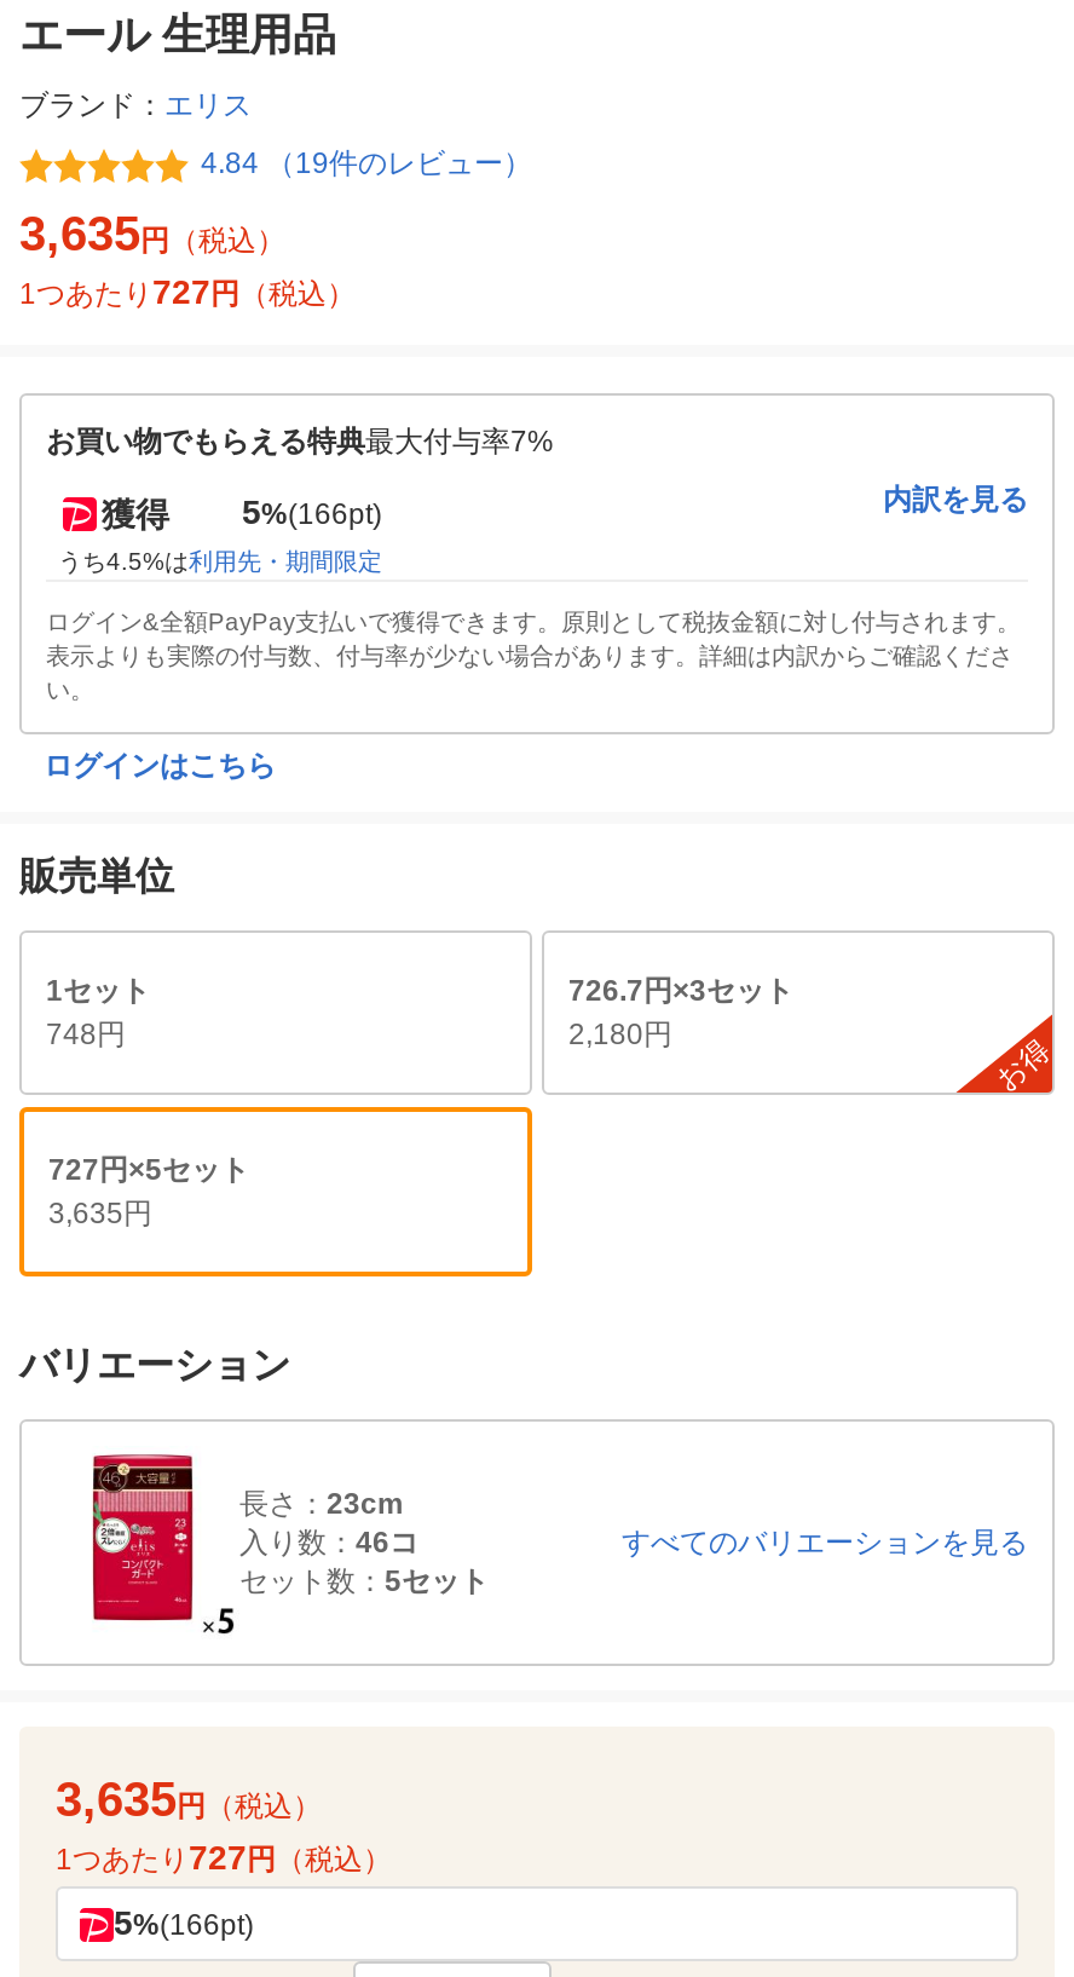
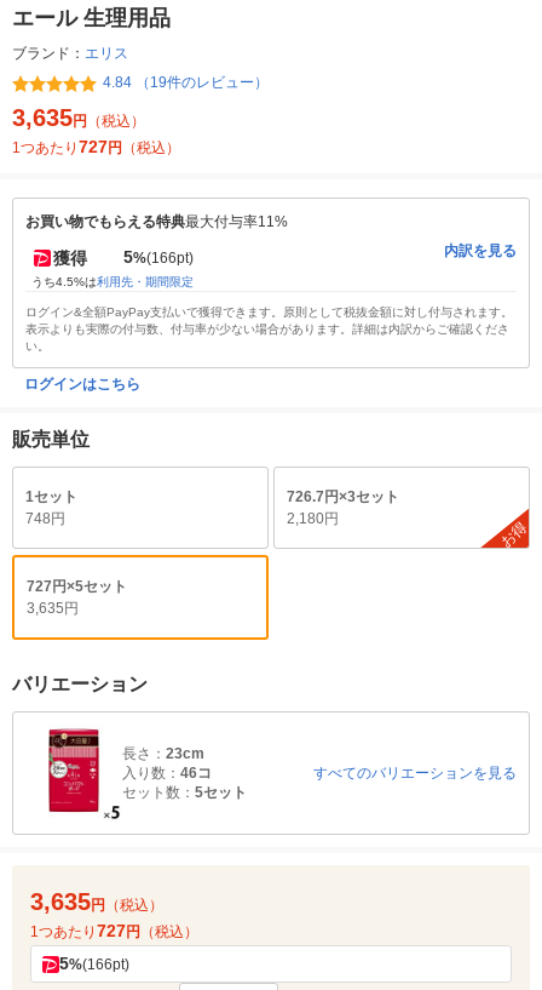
- お買い物でもらえる特典最大付与率7%
+ お買い物でもらえる特典最大付与率11%
